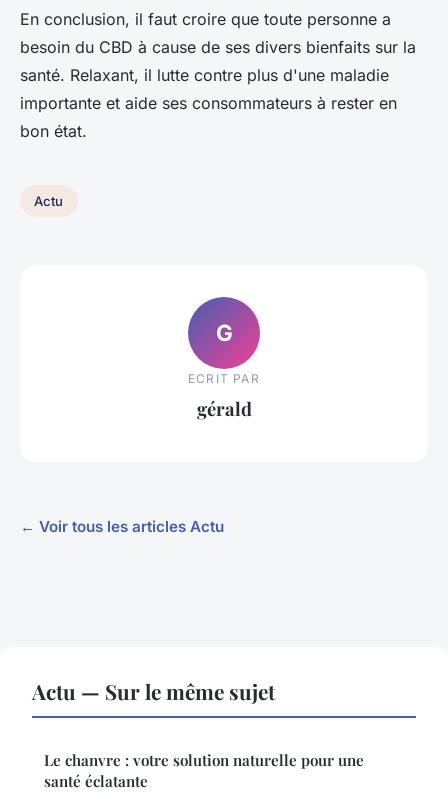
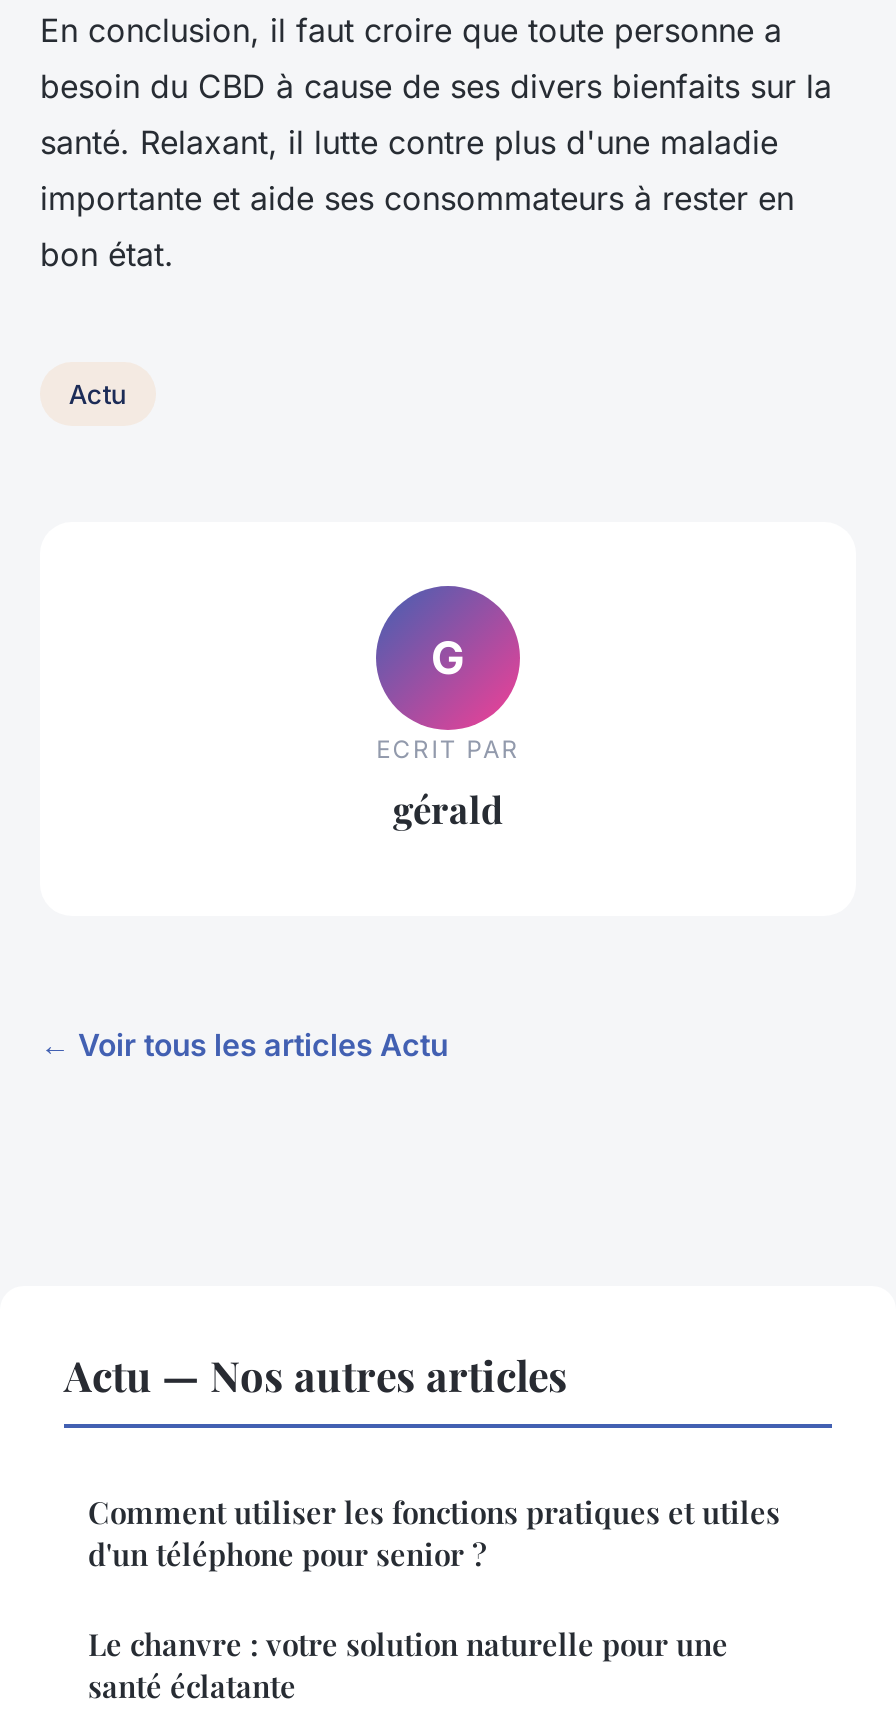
- Actu — Sur le même sujet
+ Actu — Nos autres articles
+ Comment utiliser les fonctions pratiques et utiles
+ d'un téléphone pour senior ?
